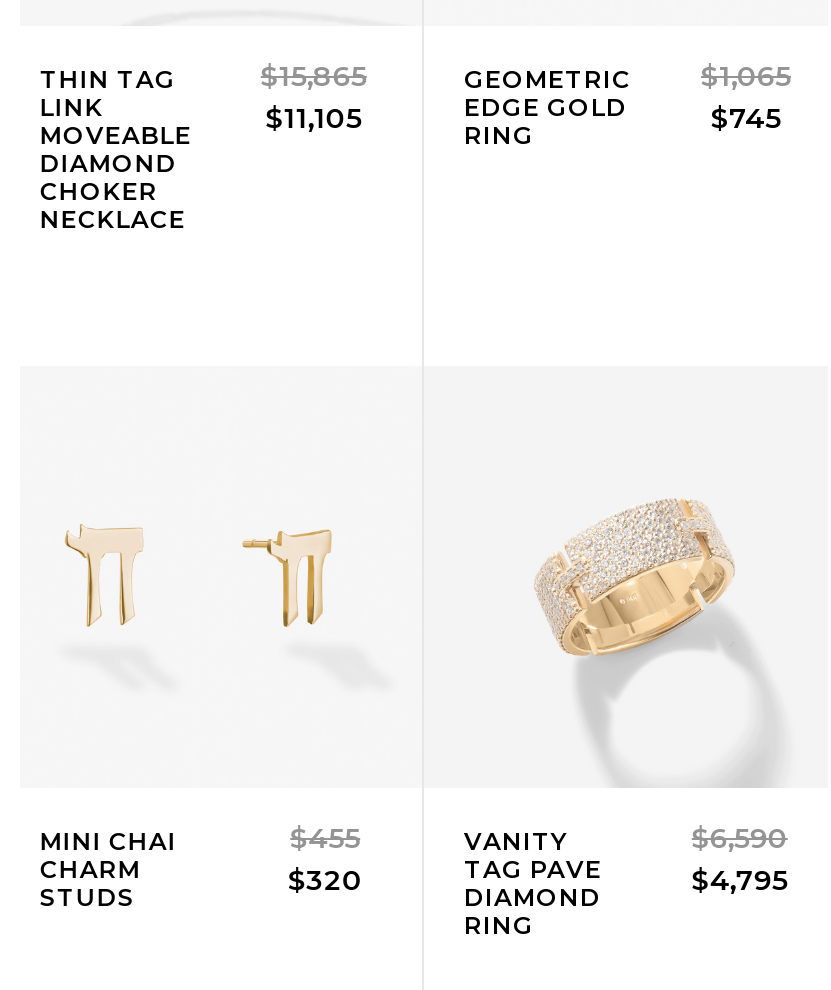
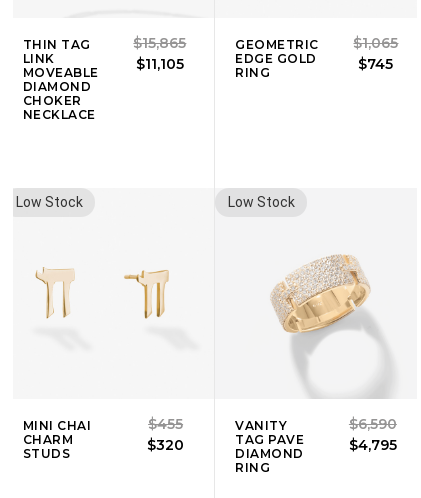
+ Low Stock

+ Low Stock
